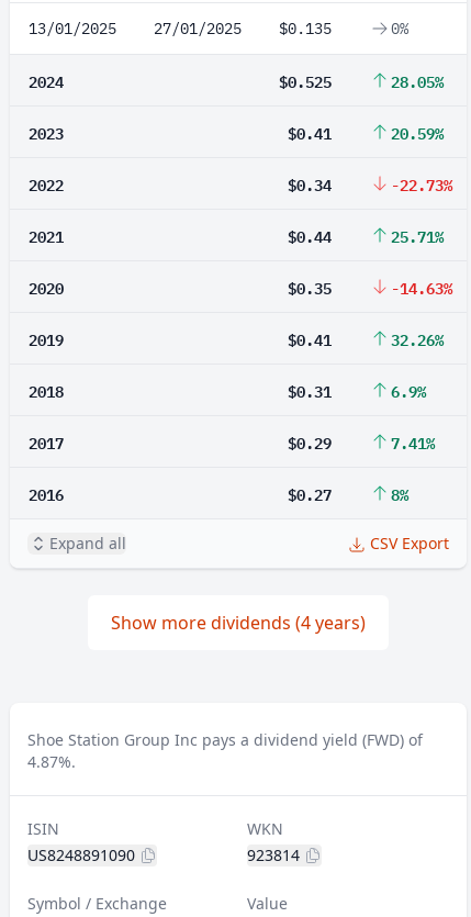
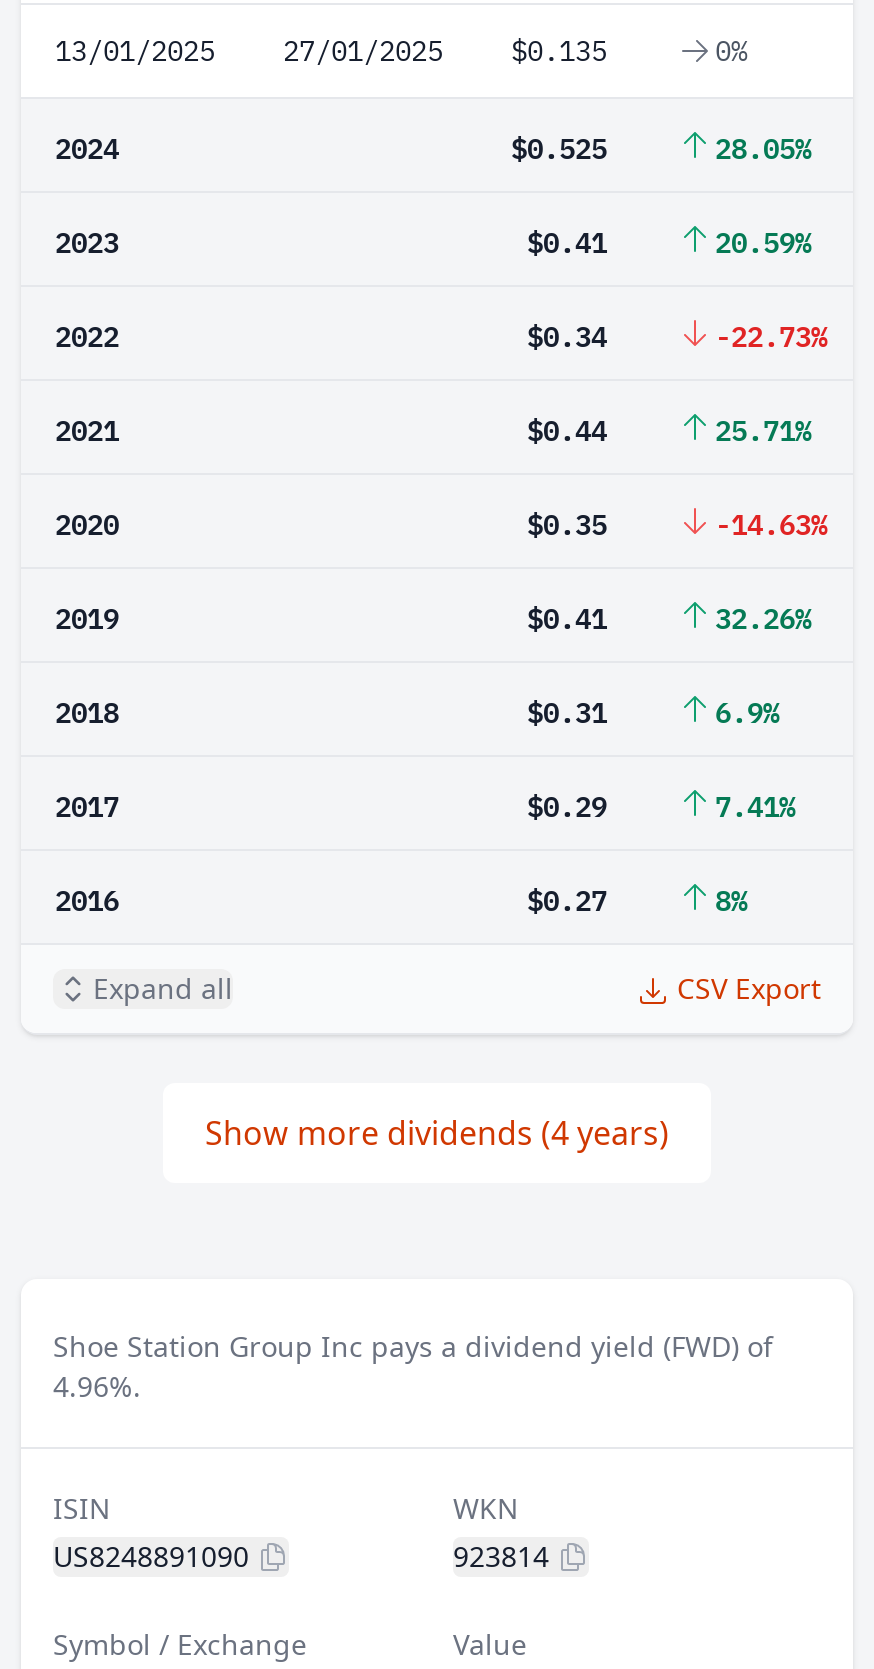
- 4.87%.
+ 4.96%.
